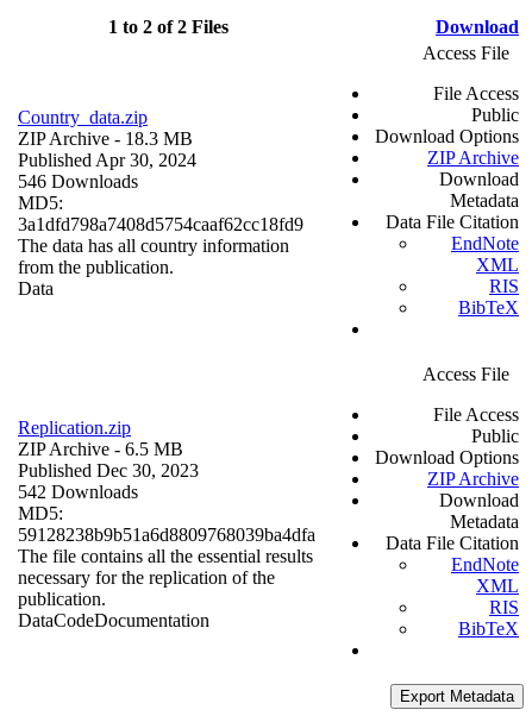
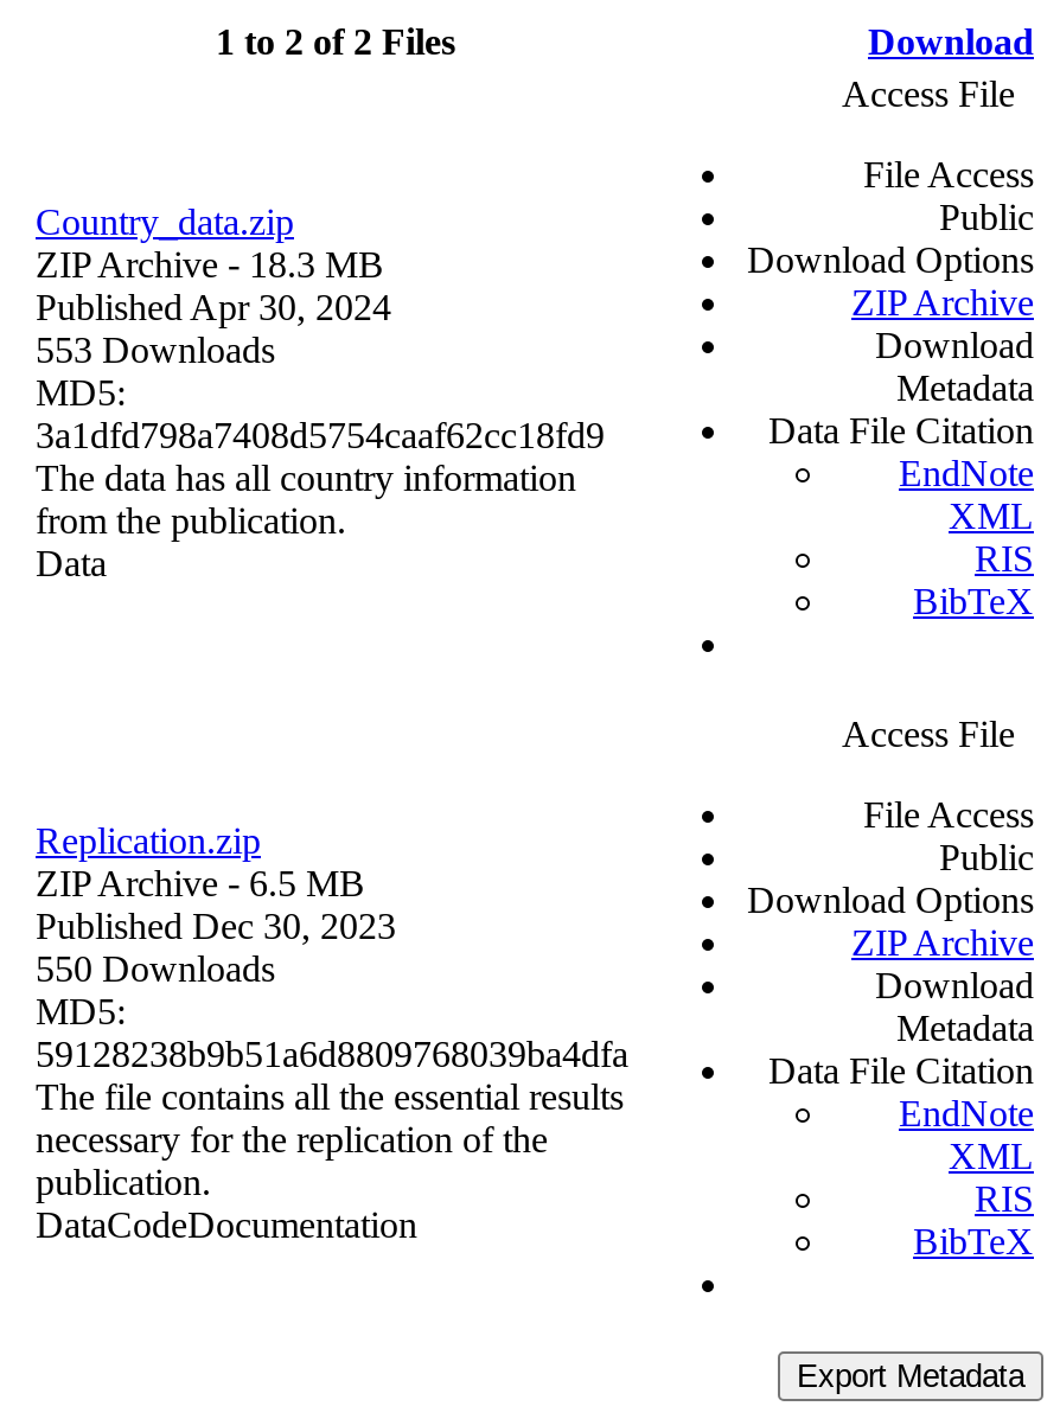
- 546 Downloads
+ 553 Downloads

- 542 Downloads
+ 550 Downloads
